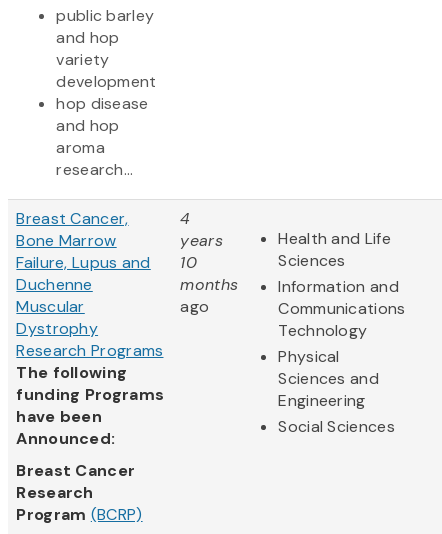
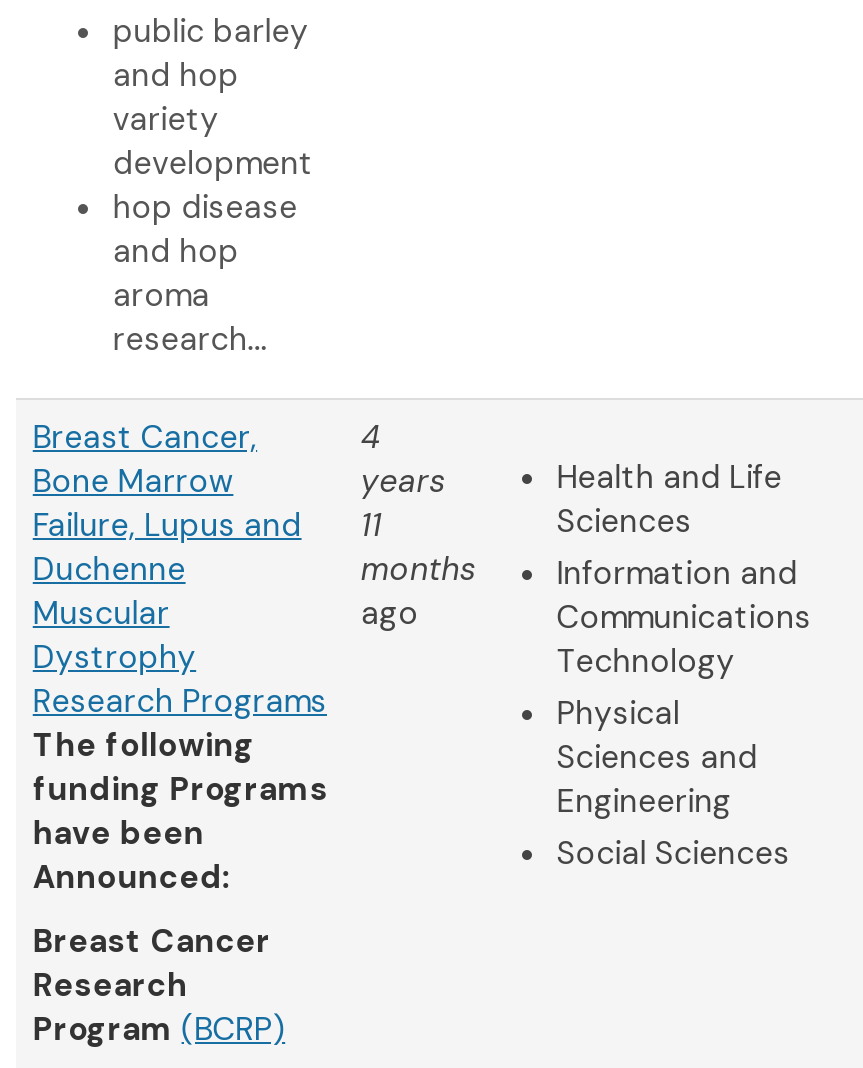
- Failure, Lupus and 10
+ Failure, Lupus and 11
